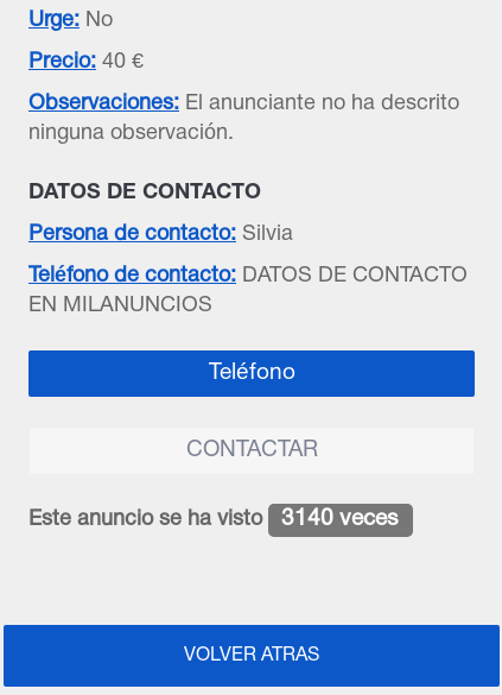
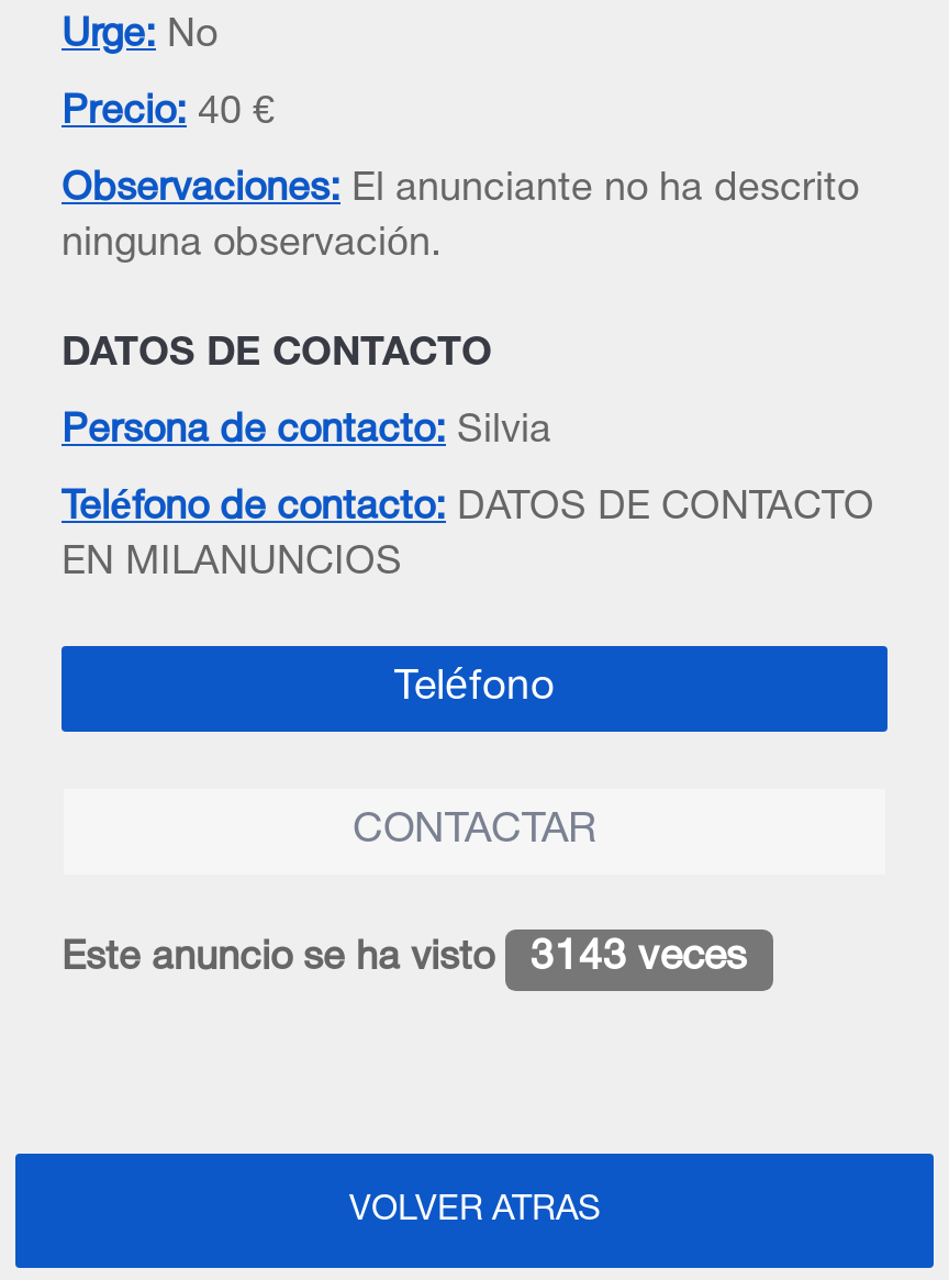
- Este anuncio se ha visto 3140 veces
+ Este anuncio se ha visto 3143 veces
